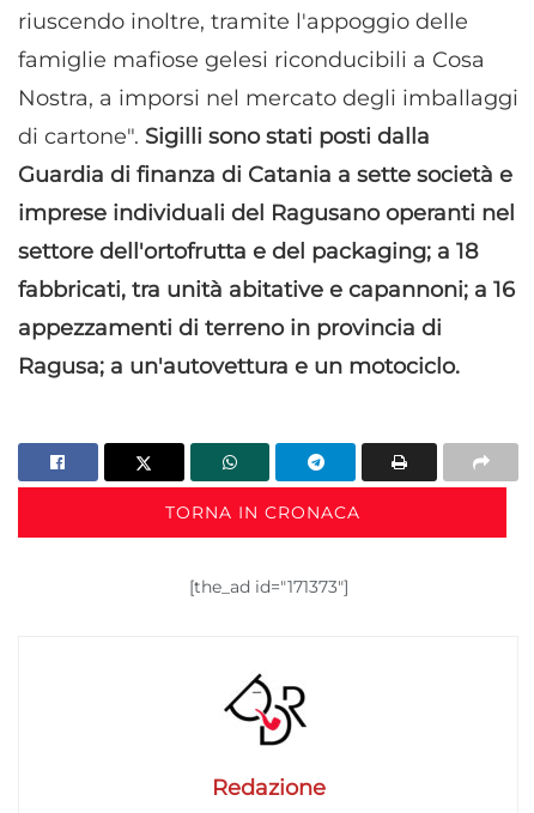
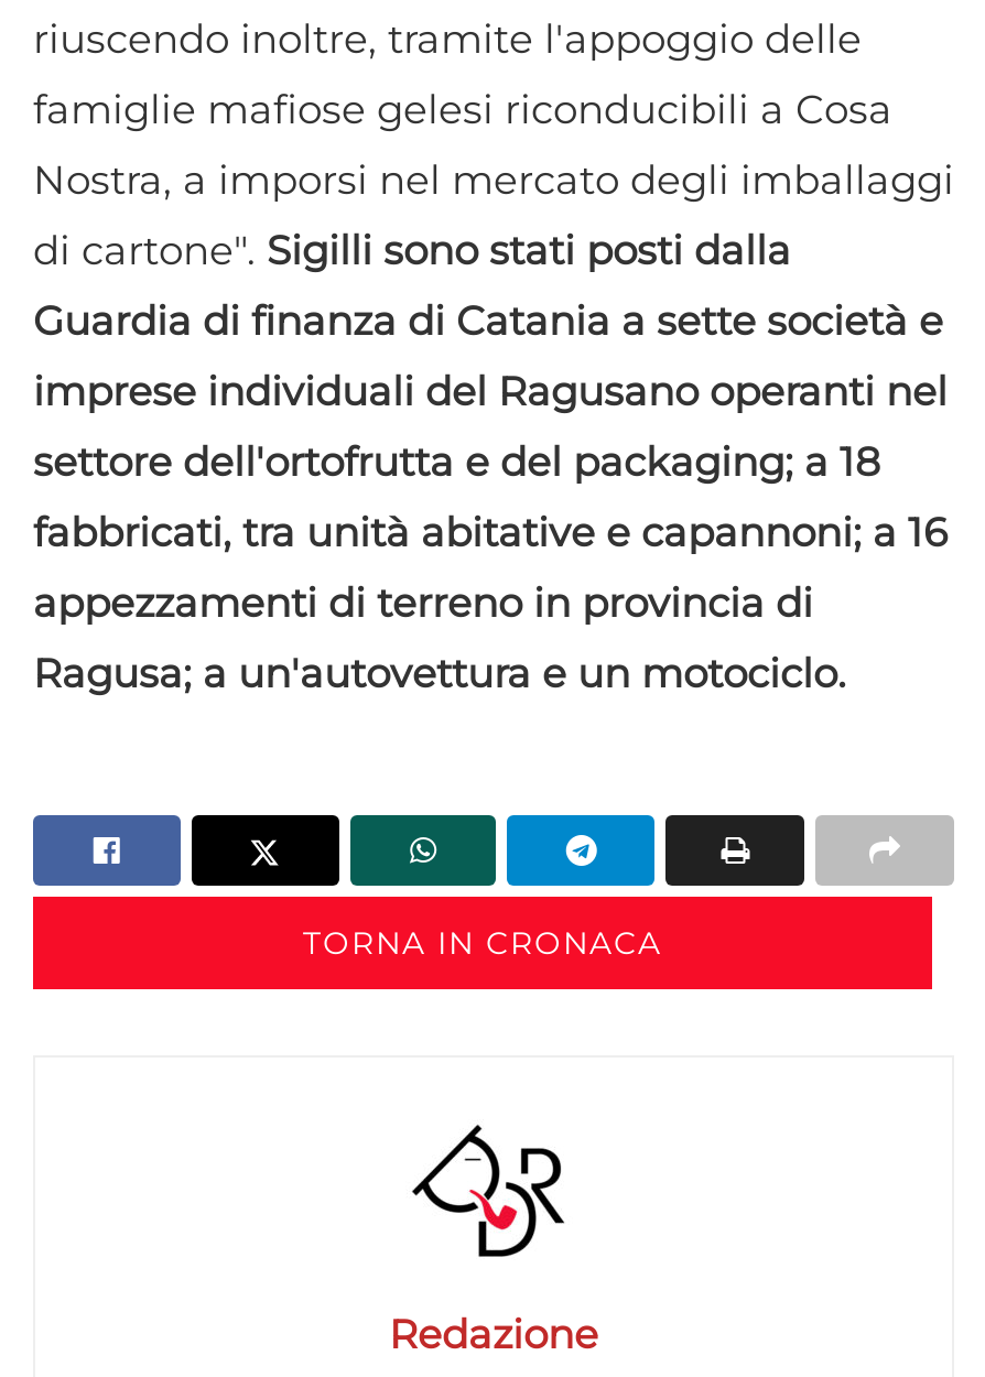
- [the_ad id="171373"]
